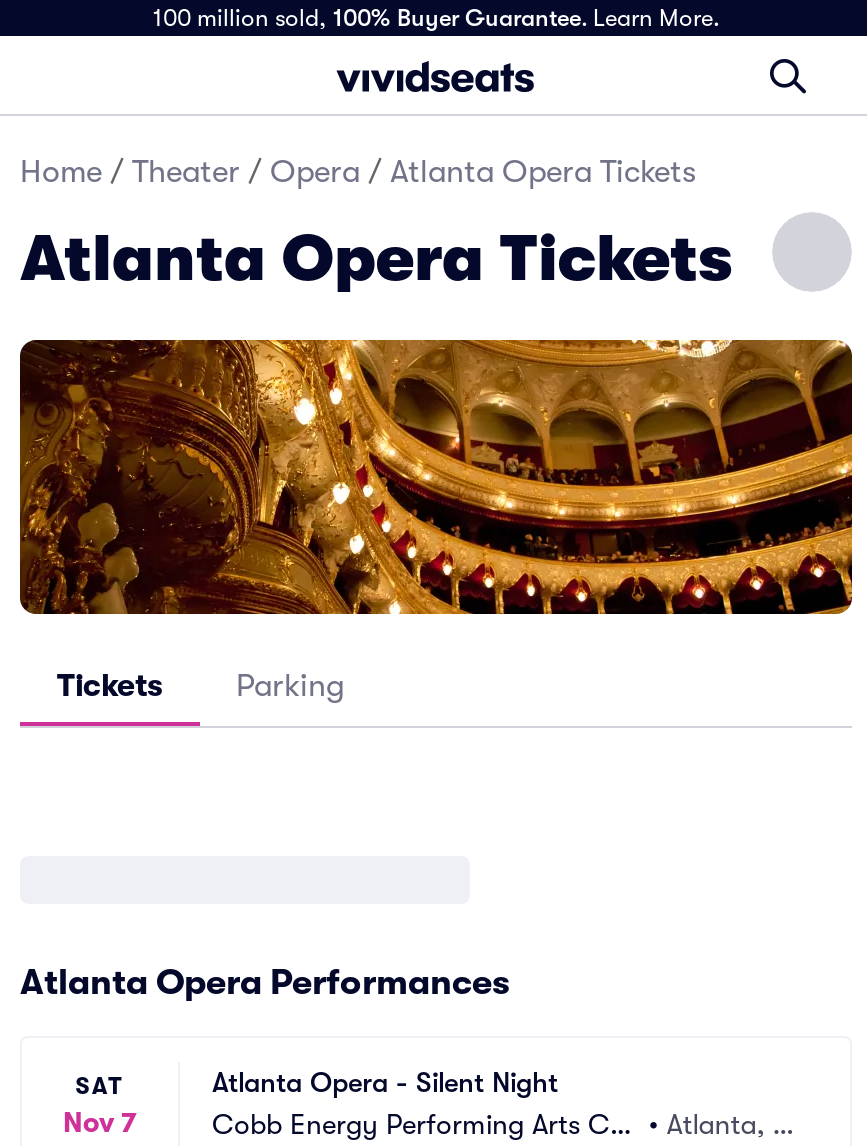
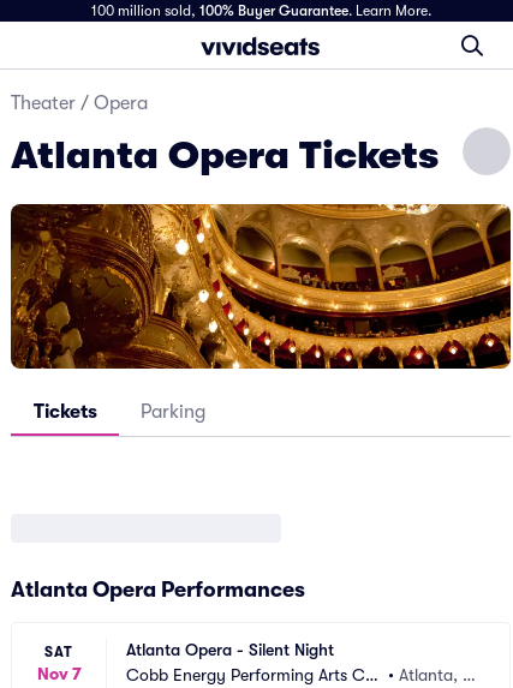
- Home / Theater / Opera / Atlanta Opera Tickets
+ Theater / Opera
